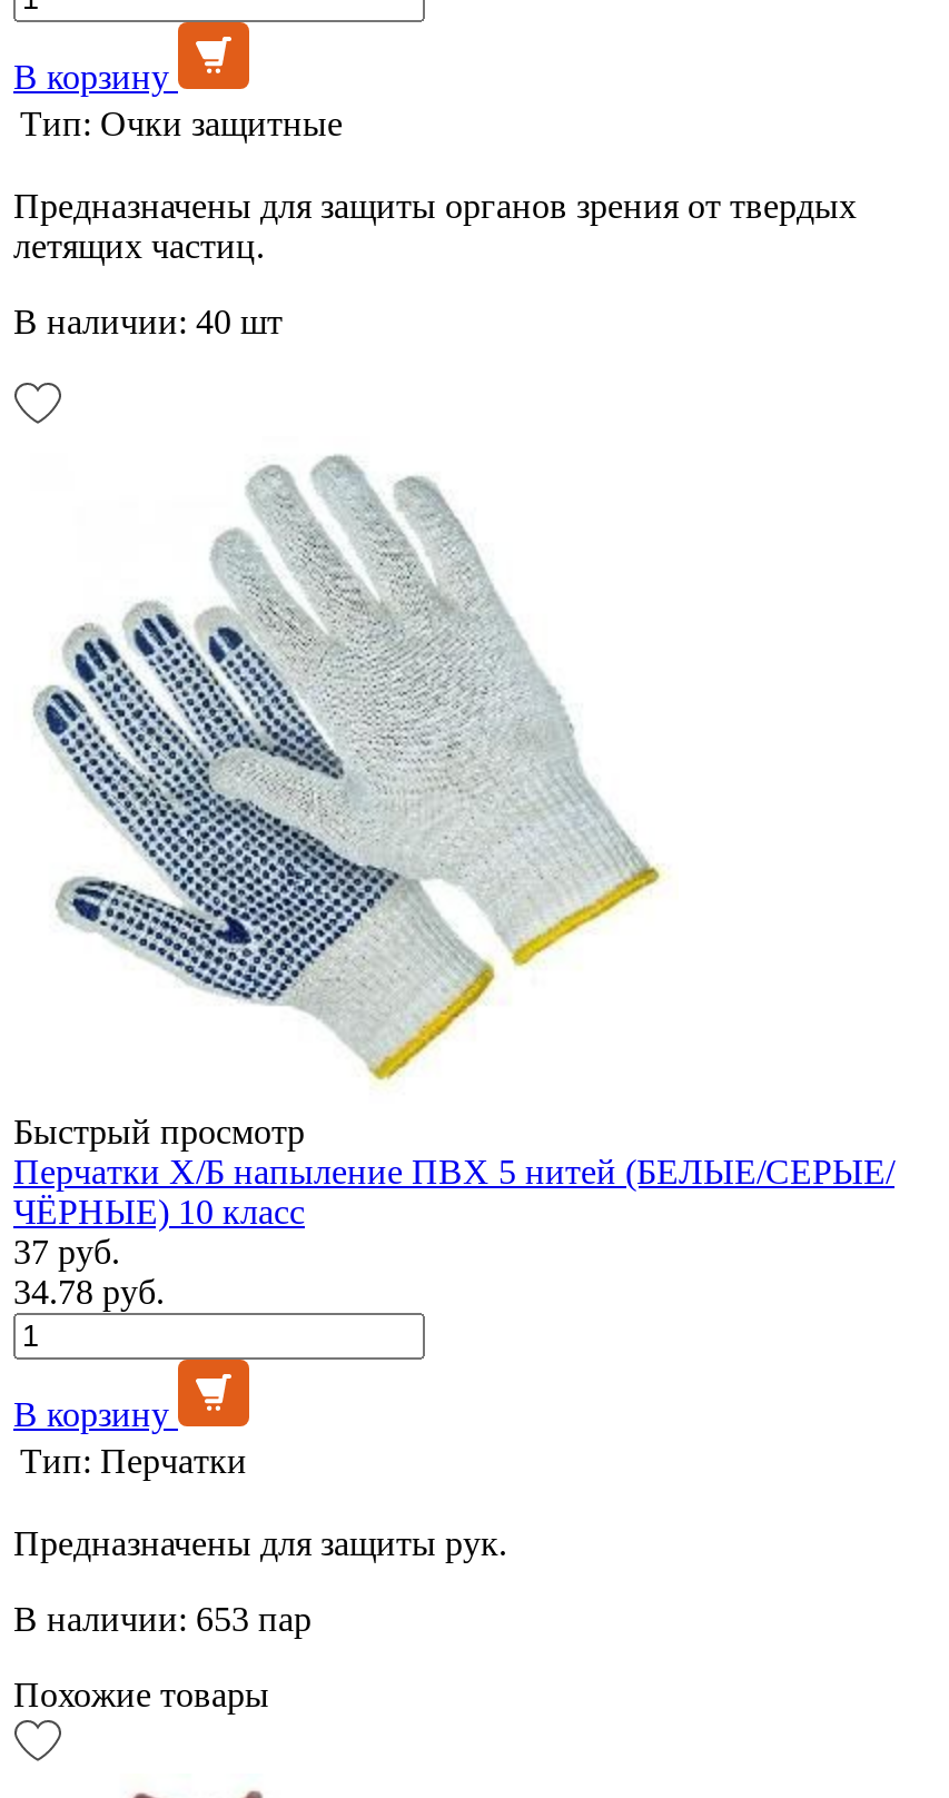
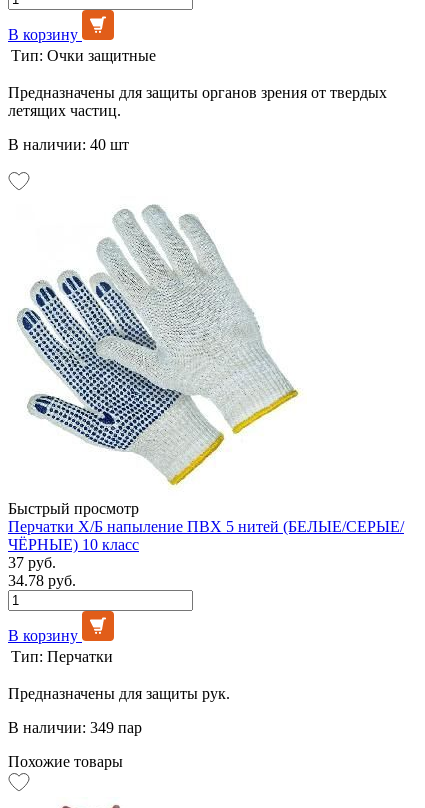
- В наличии: 653 пар
+ В наличии: 349 пар
